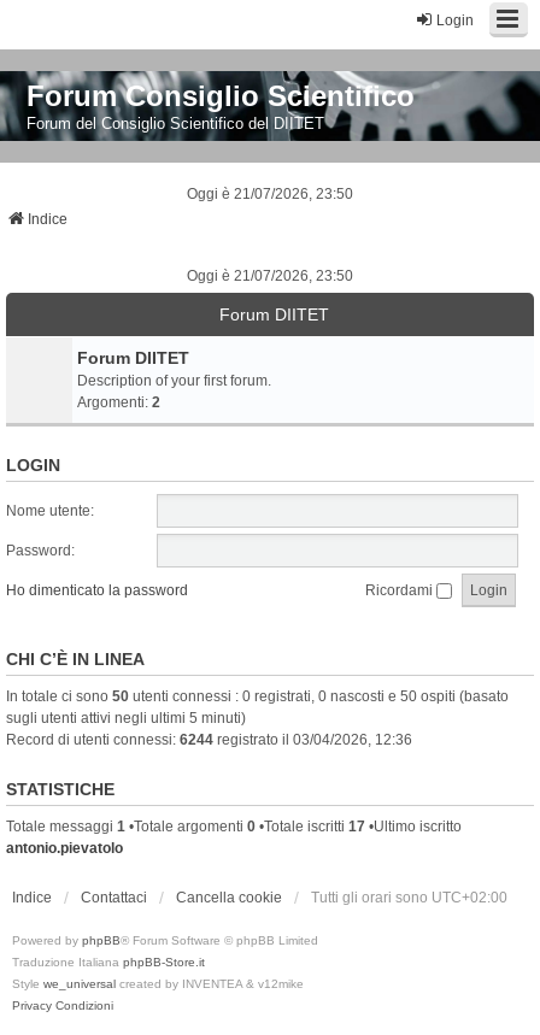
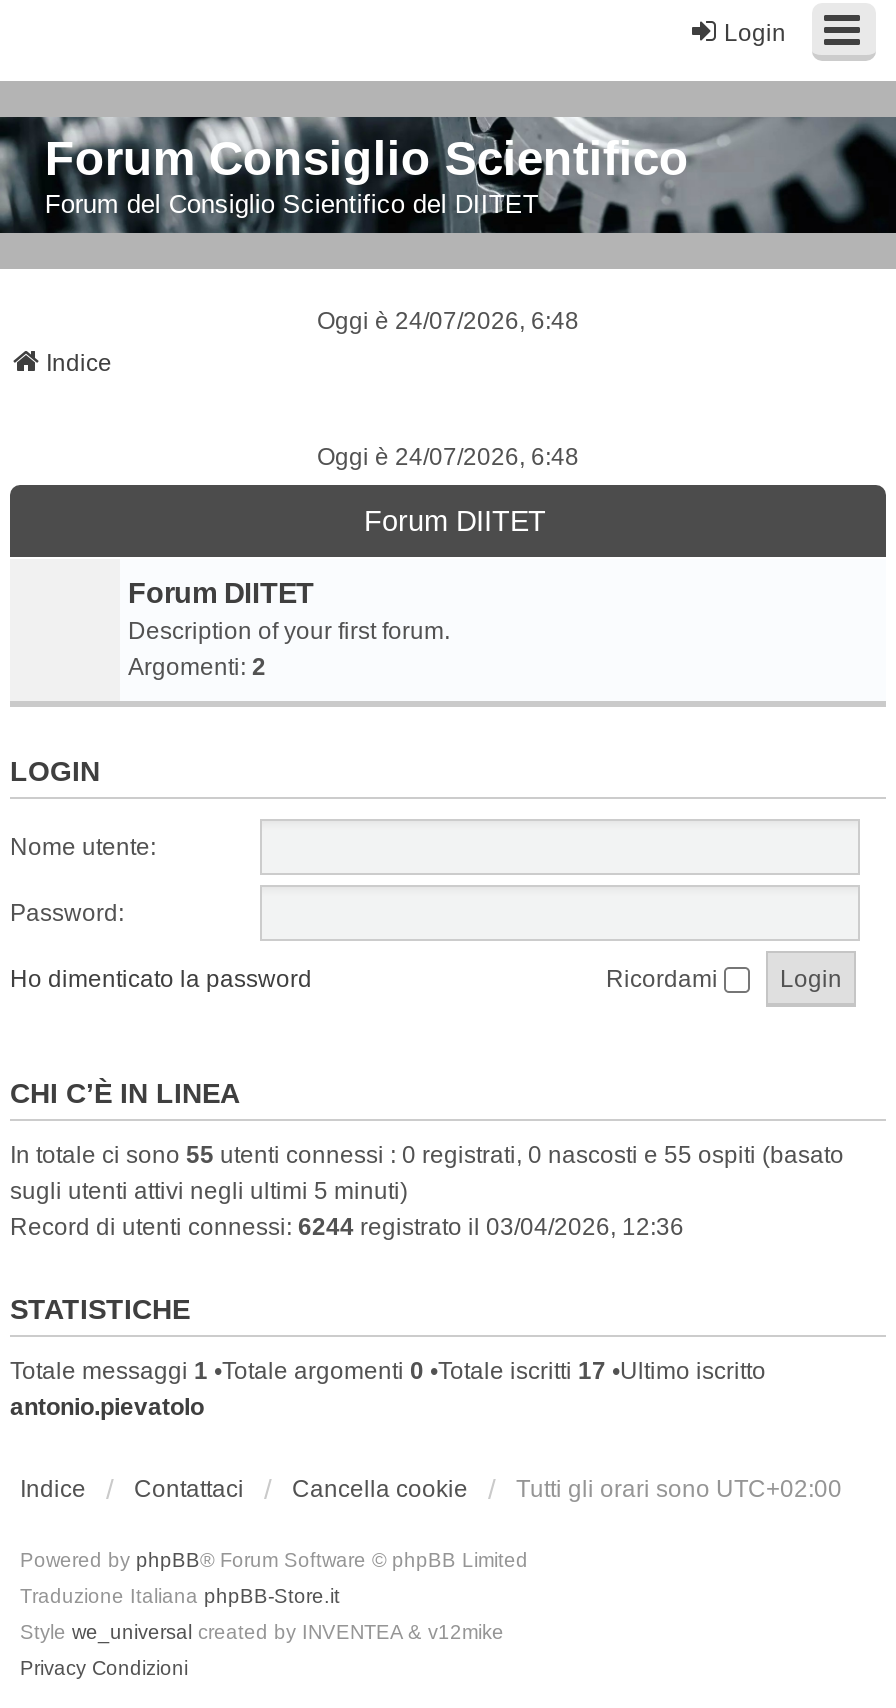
- Oggi è 21/07/2026, 23:50
+ Oggi è 24/07/2026, 6:48

- Oggi è 21/07/2026, 23:50
+ Oggi è 24/07/2026, 6:48

- In totale ci sono 50 utenti connessi : 0 registrati, 0 nascosti e 50 ospiti (basato
+ In totale ci sono 55 utenti connessi : 0 registrati, 0 nascosti e 55 ospiti (basato
